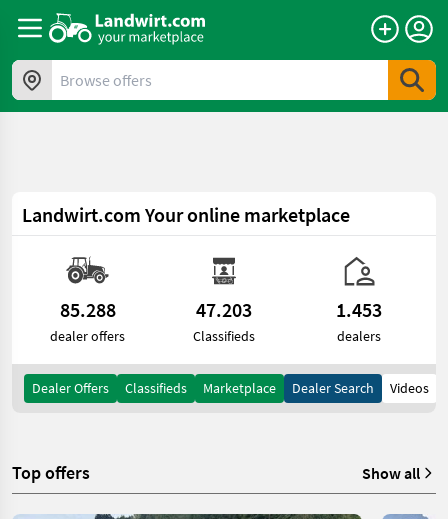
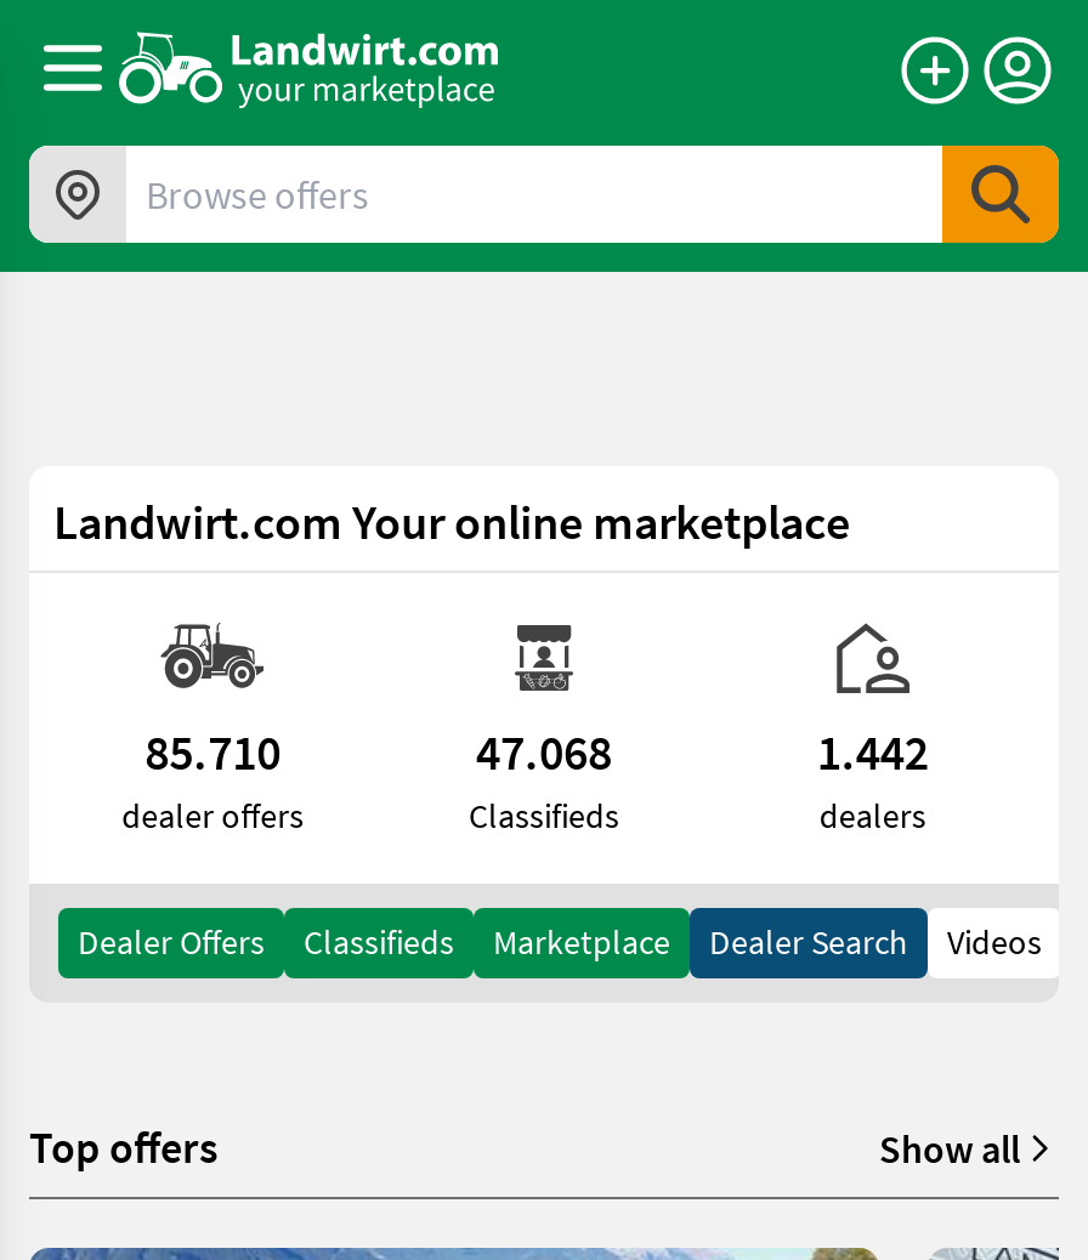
- 85.288
+ 85.710

- 47.203
+ 47.068

- 1.453
+ 1.442
